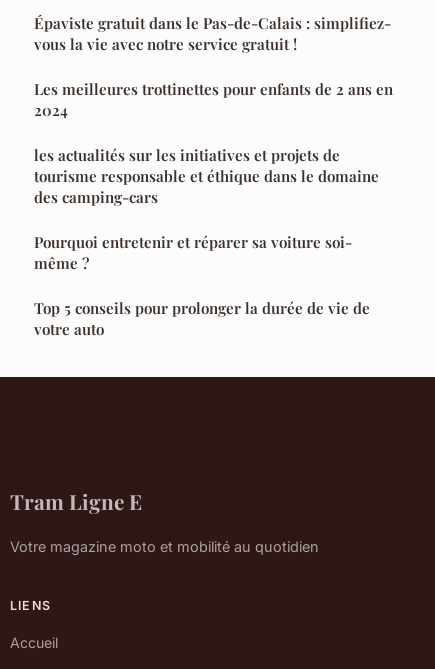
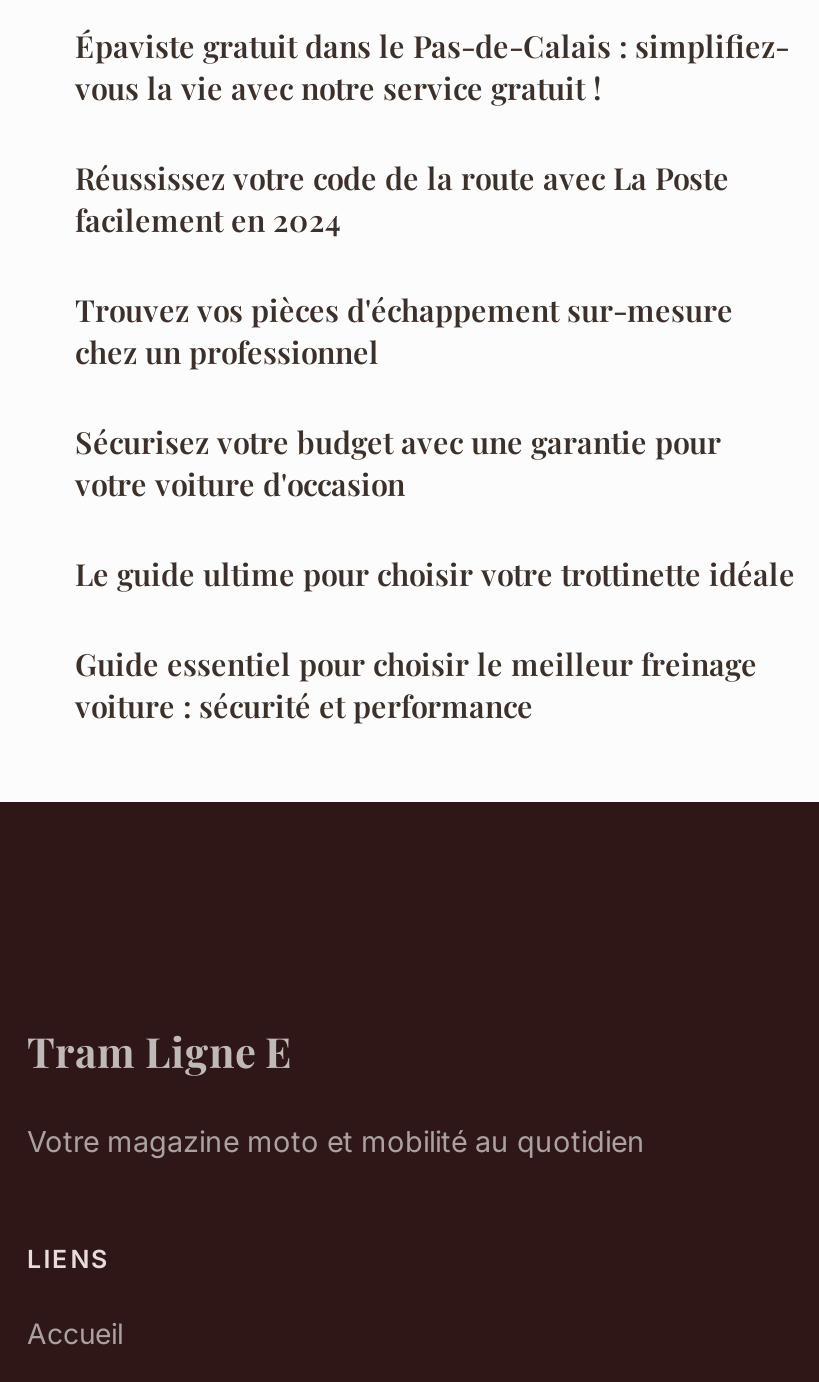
- Les meilleures trottinettes pour enfants de 2 ans en
- 2024
- les actualités sur les initiatives et projets de
- tourisme responsable et éthique dans le domaine
- des camping-cars
- Pourquoi entretenir et réparer sa voiture soi-
- même ?
- Top 5 conseils pour prolonger la durée de vie de
- votre auto
+ Réussissez votre code de la route avec La Poste
+ facilement en 2024
+ Trouvez vos pièces d'échappement sur-mesure
+ chez un professionnel
+ Sécurisez votre budget avec une garantie pour
+ votre voiture d'occasion
+ Le guide ultime pour choisir votre trottinette idéale
+ Guide essentiel pour choisir le meilleur freinage
+ voiture : sécurité et performance
